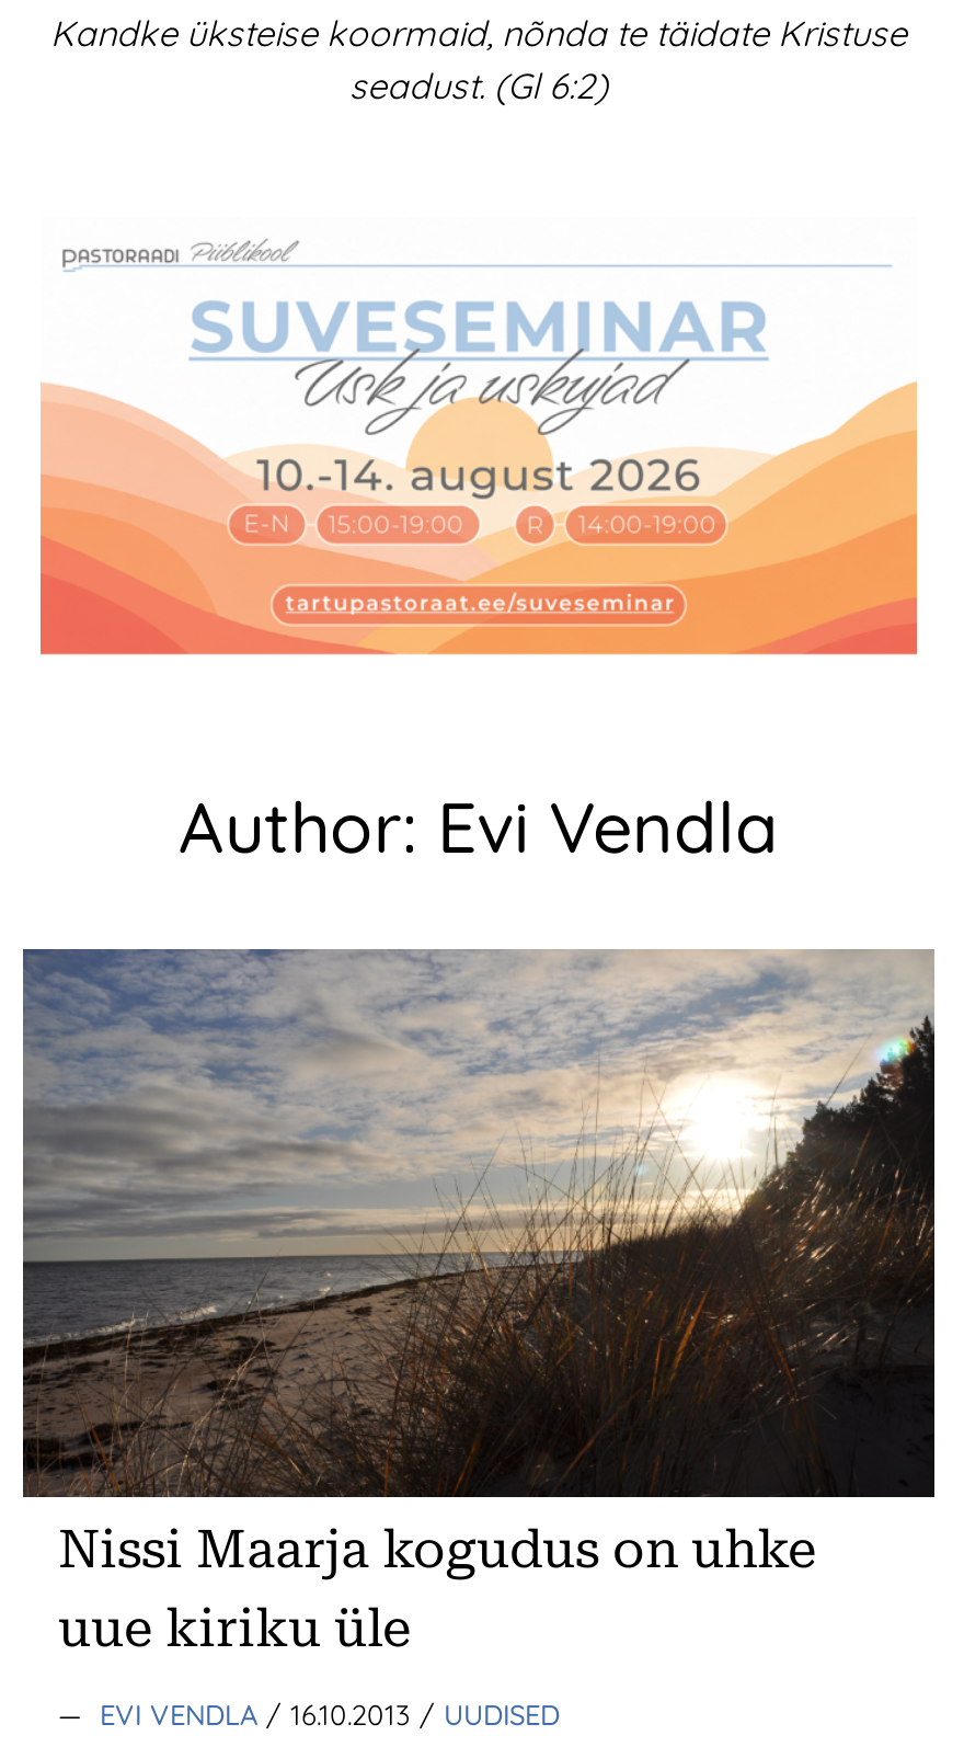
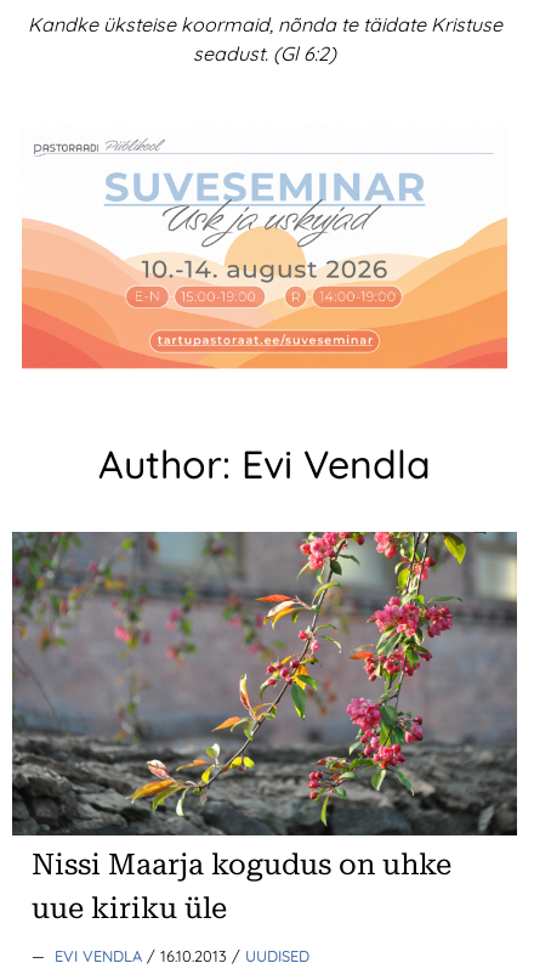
- [image]
+ [image]
